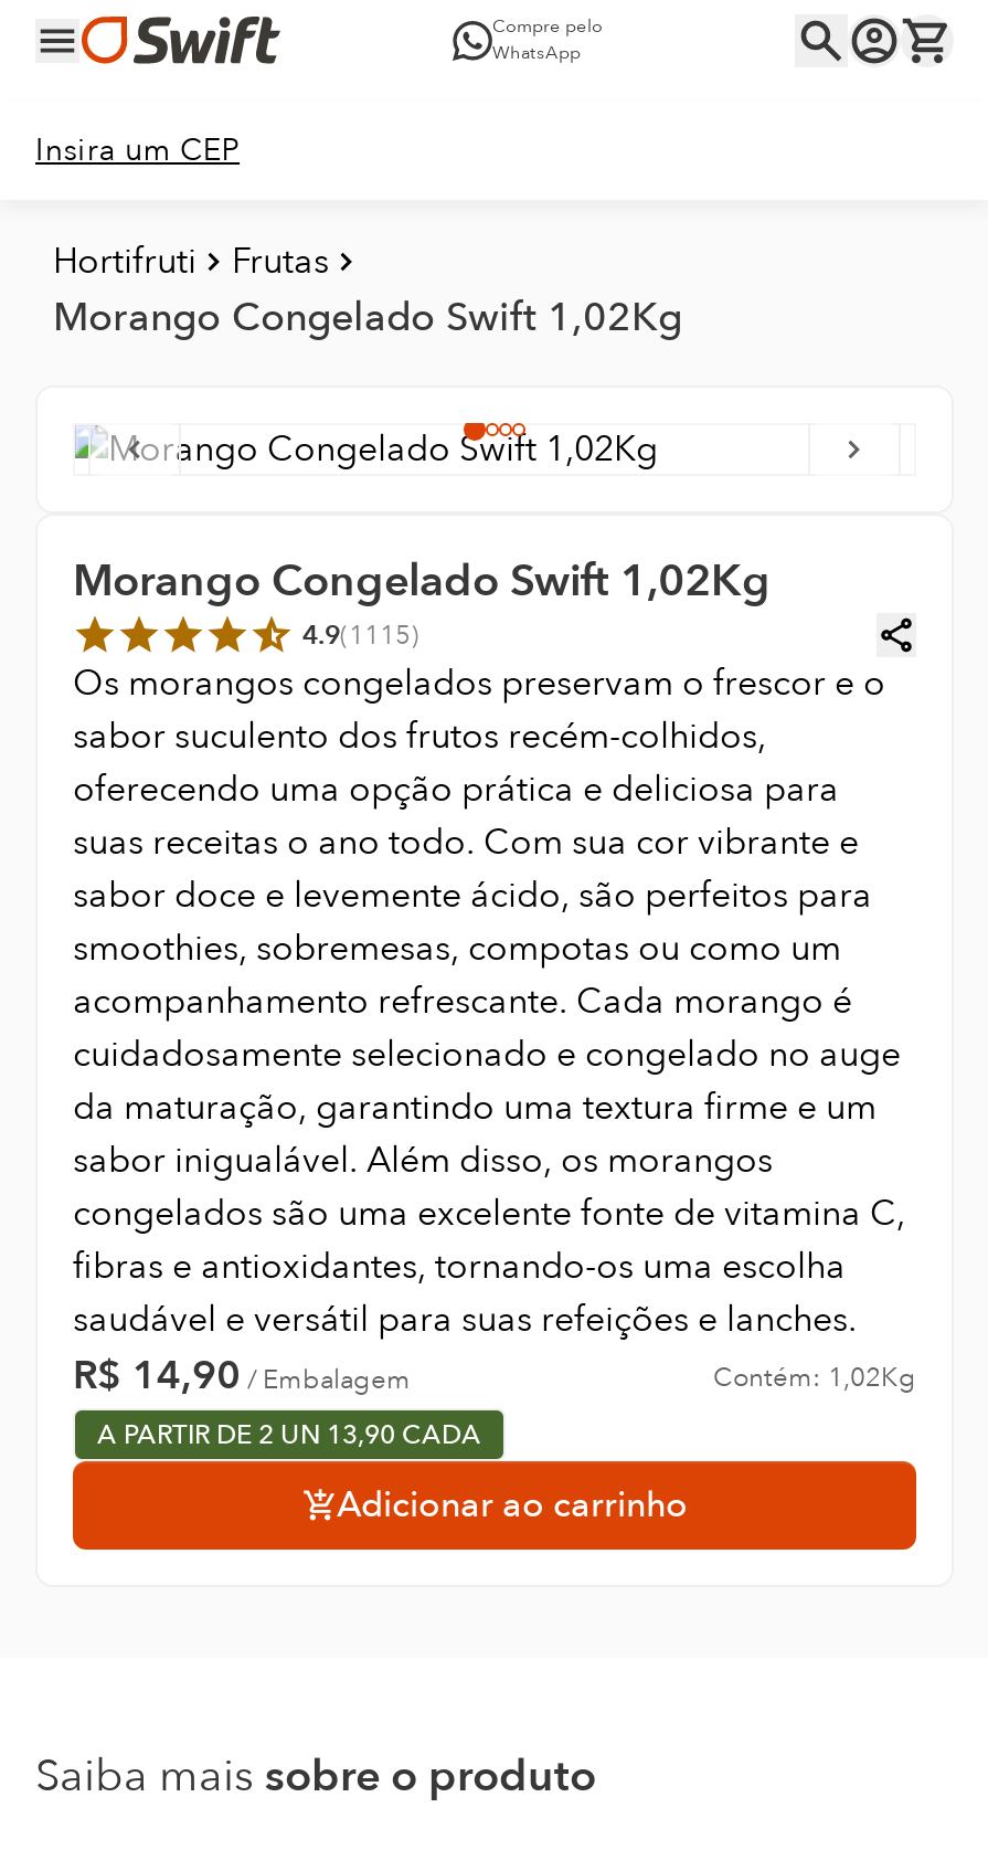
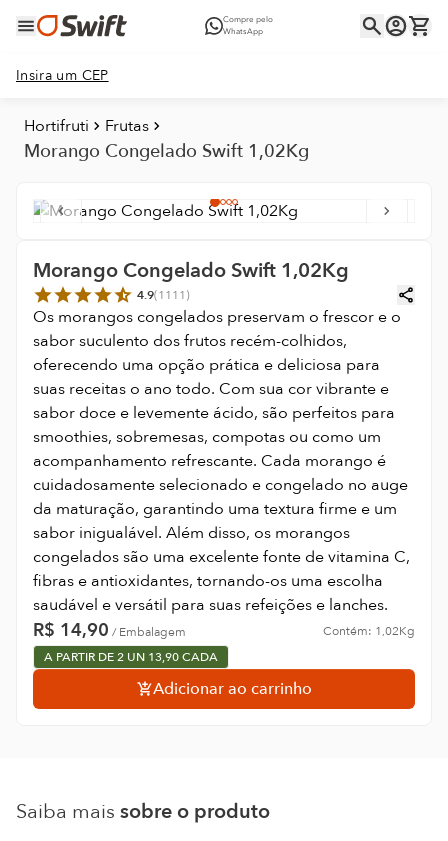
- 4.9 (1115)
+ 4.9 (1111)
